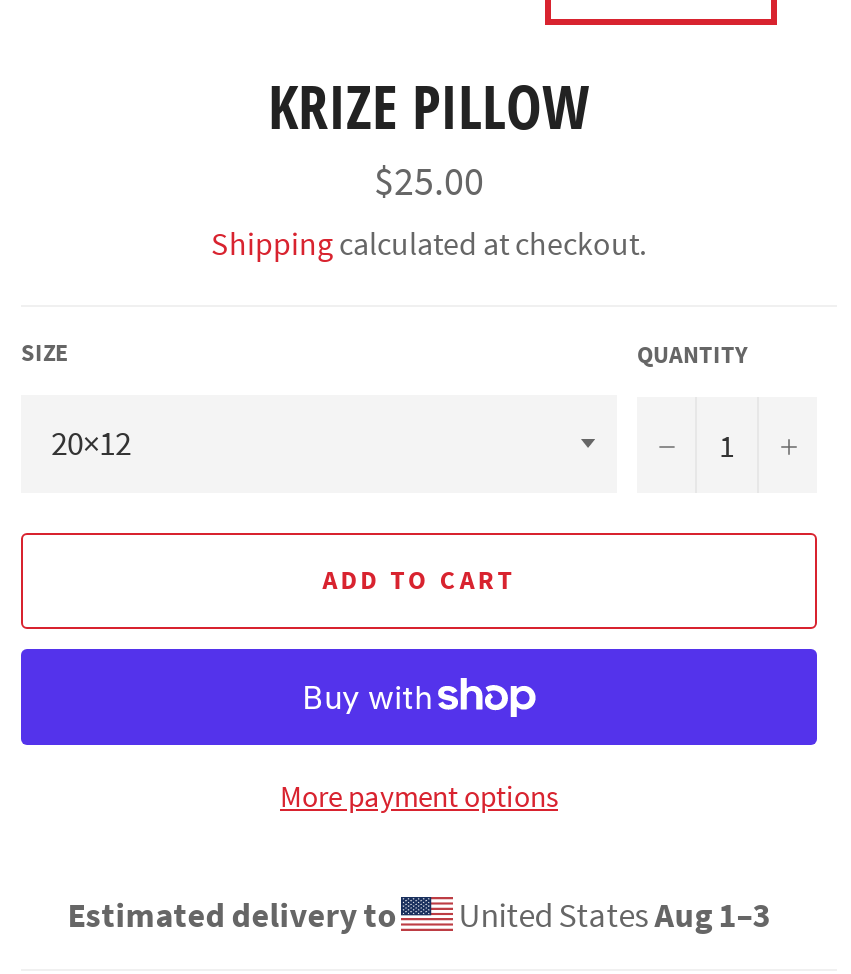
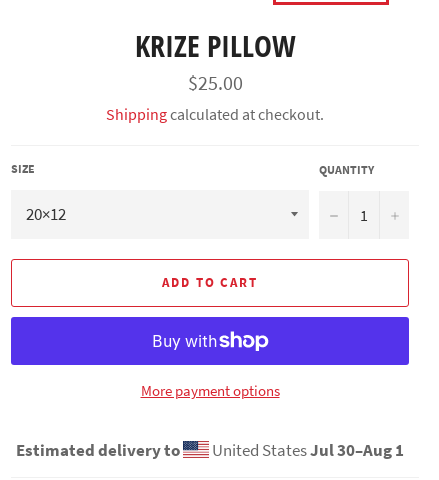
- United StatesAug 1–3
+ United StatesJul 30–Aug 1
